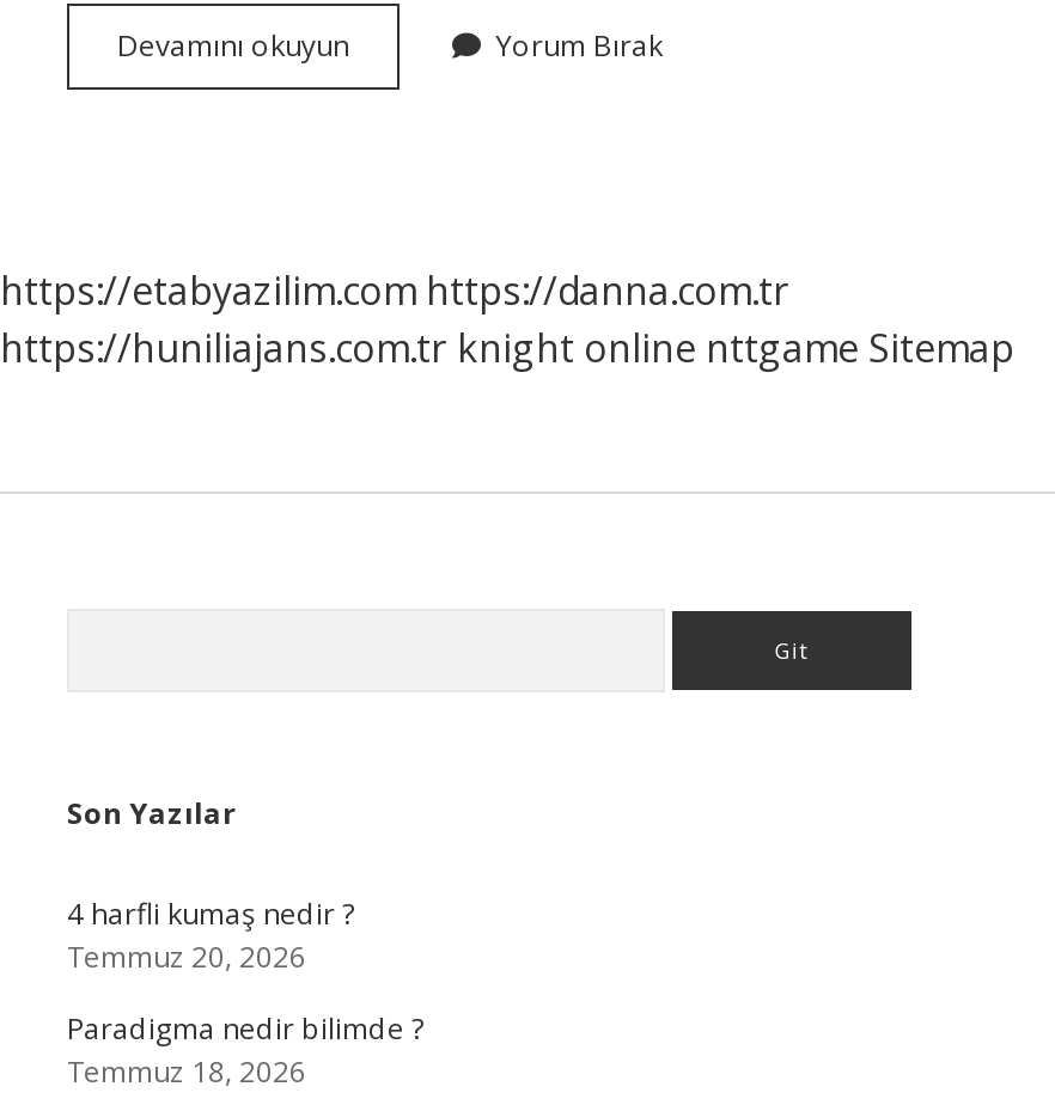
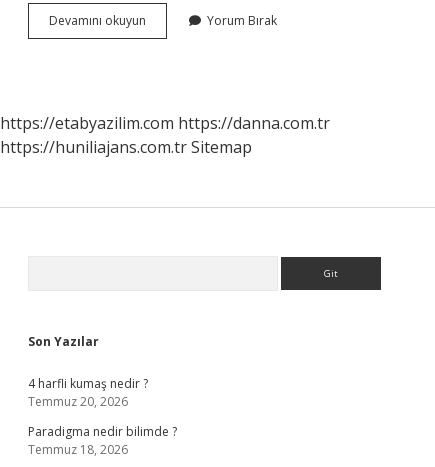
- https://huniliajans.com.tr knight online nttgame Sitemap
+ https://huniliajans.com.tr Sitemap
